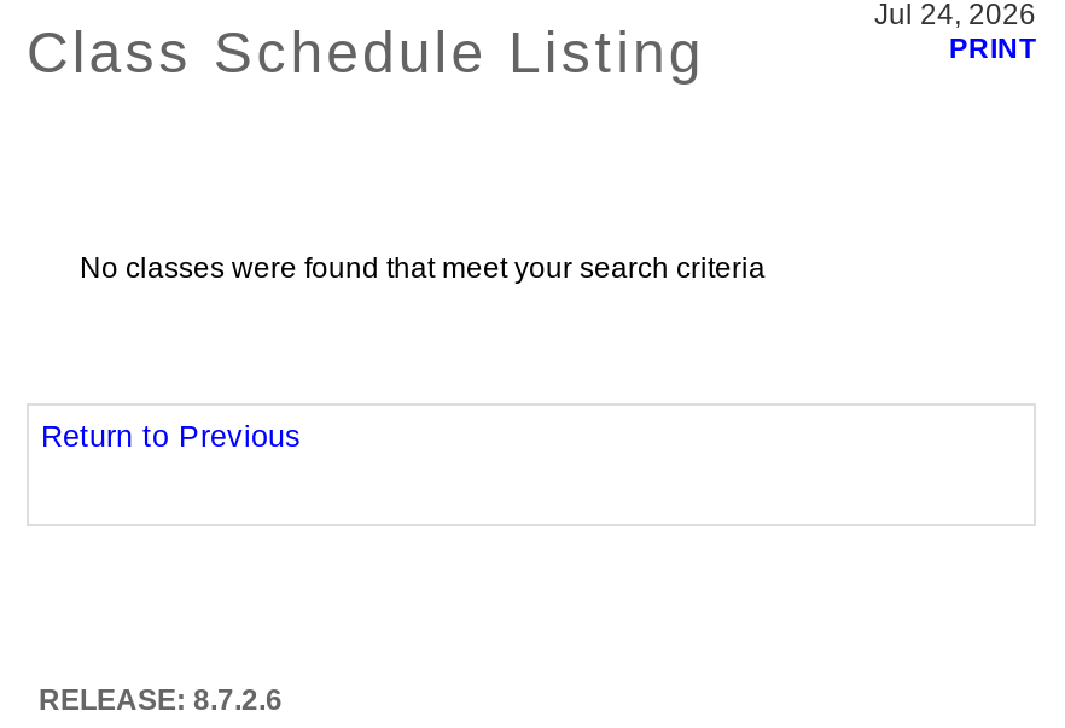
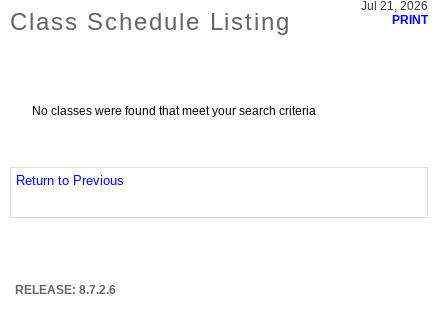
- Jul 24, 2026
+ Jul 21, 2026
